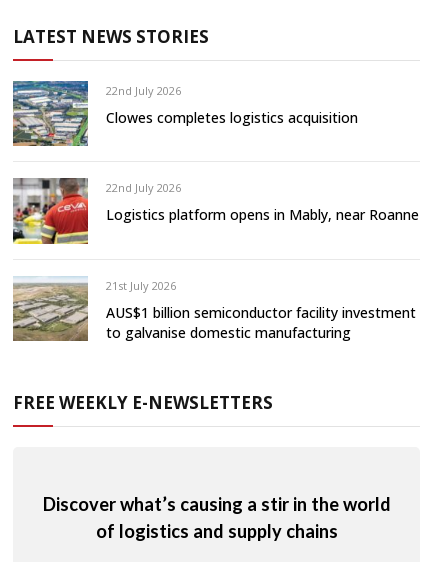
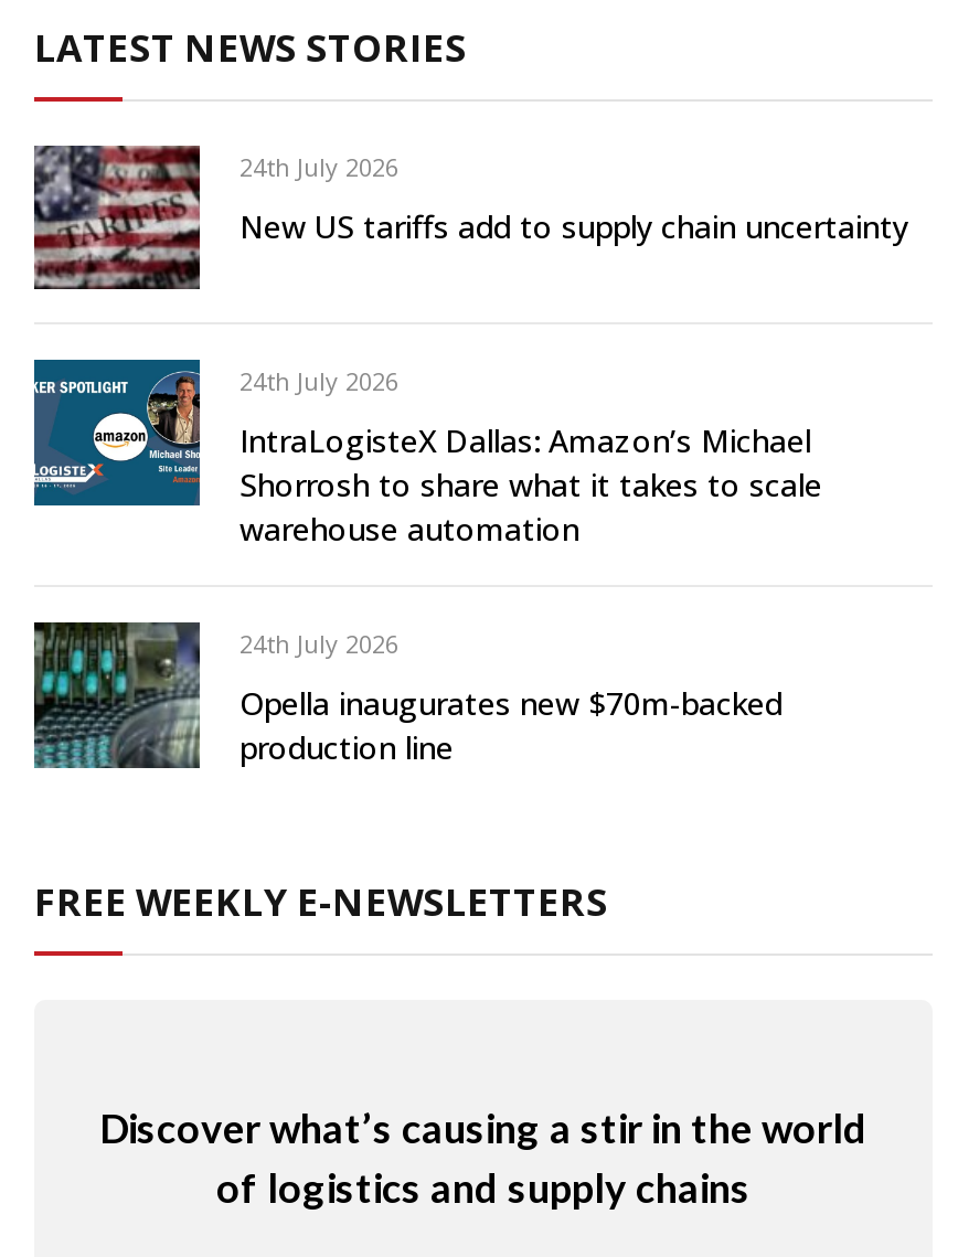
- [image]
- 22nd July 2026
+ [image]
+ 24th July 2026

- Clowes completes logistics acquisition
+ New US tariffs add to supply chain uncertainty

- [image]
- 22nd July 2026
+ [image]
+ 24th July 2026

- Logistics platform opens in Mably, near Roanne
+ IntraLogisteX Dallas: Amazon’s Michael
+ Shorrosh to share what it takes to scale
+ warehouse automation

- [image]
- 21st July 2026
+ [image]
+ 24th July 2026

- AUS$1 billion semiconductor facility investment
- to galvanise domestic manufacturing
+ Opella inaugurates new $70m-backed
+ production line
